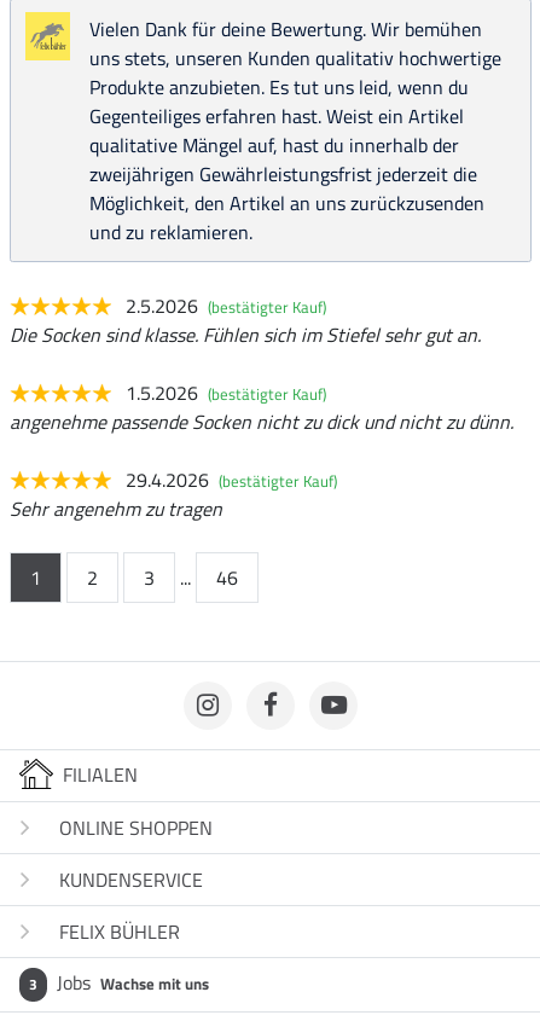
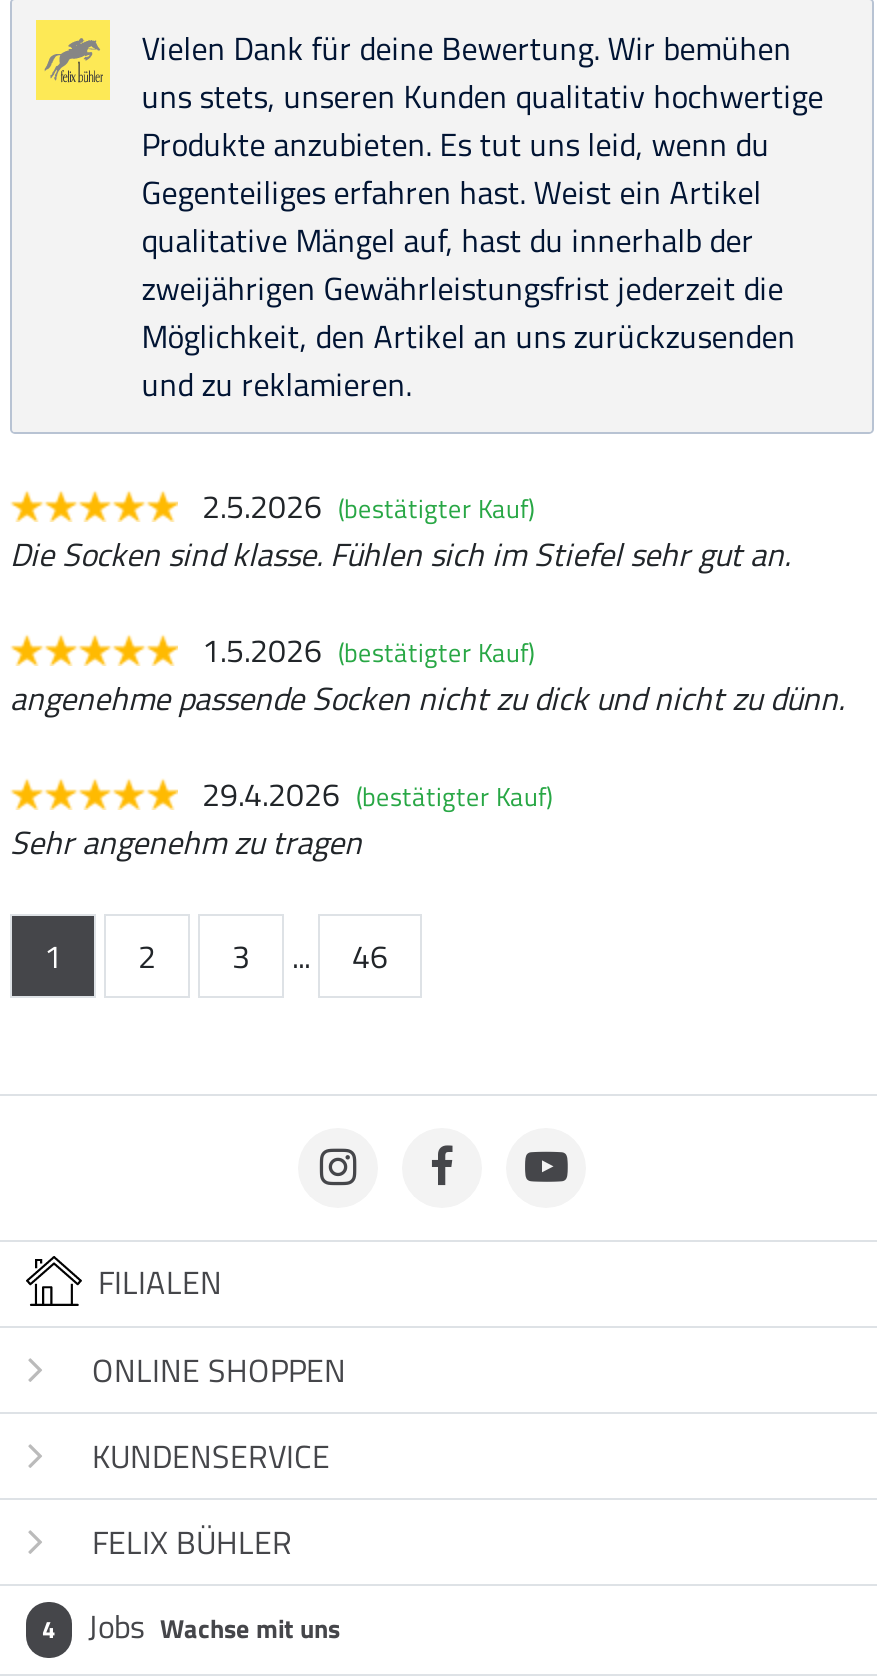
- 3 Jobs Wachse mit uns
+ 4 Jobs Wachse mit uns
